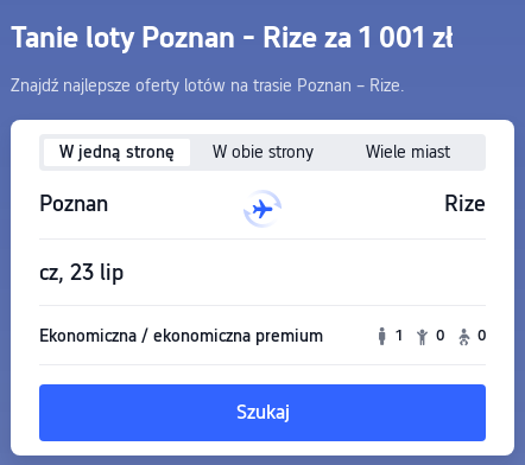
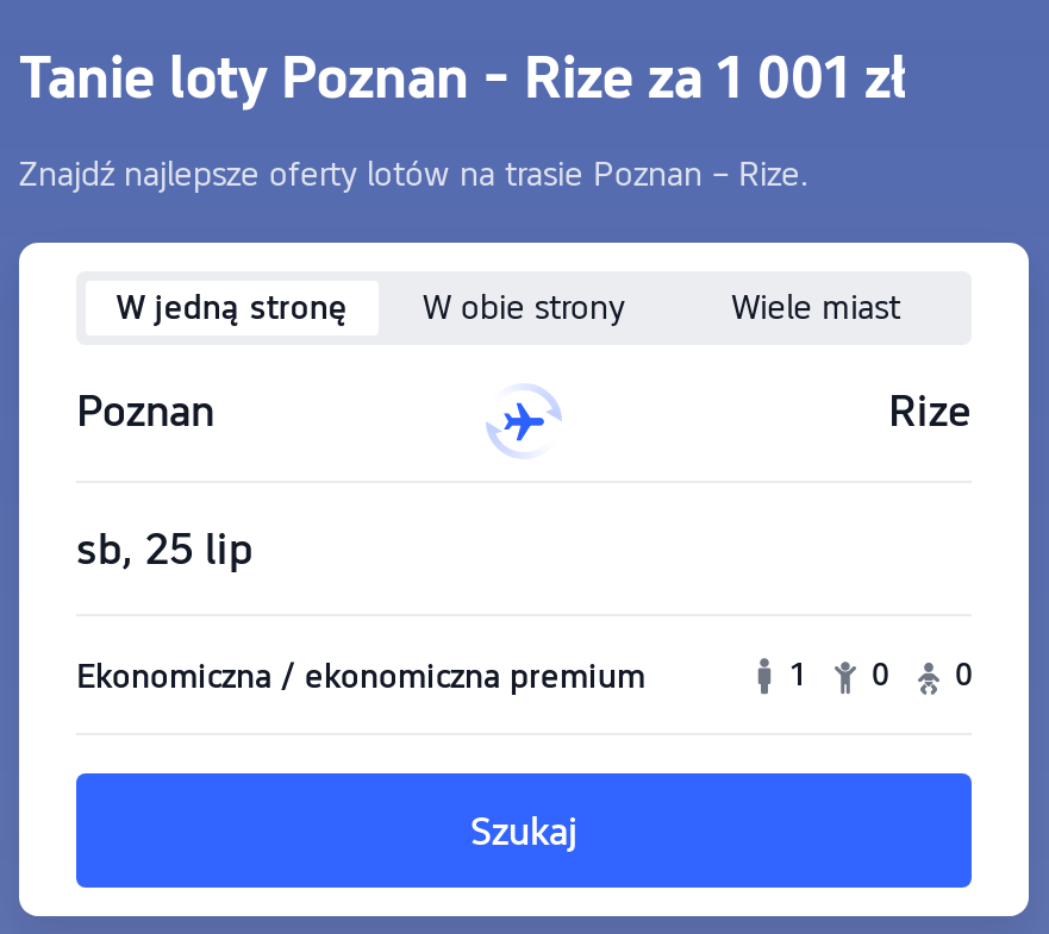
- cz, 23 lip
+ sb, 25 lip
